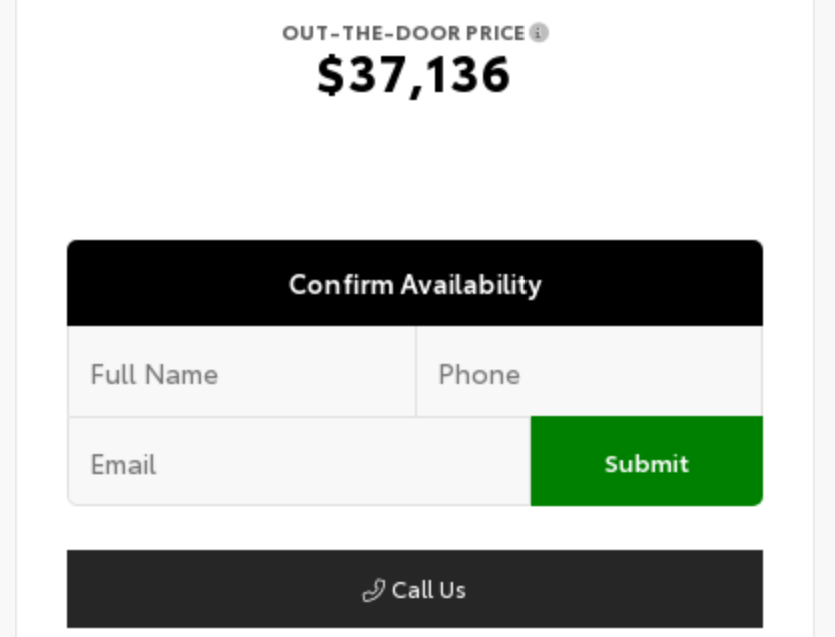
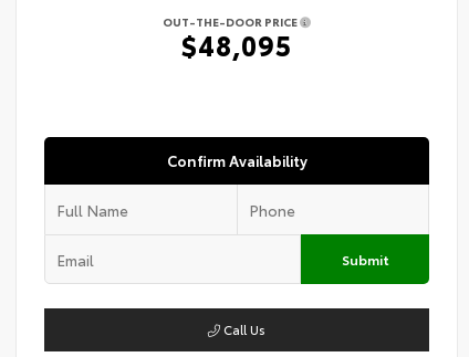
- $37,136
+ $48,095
